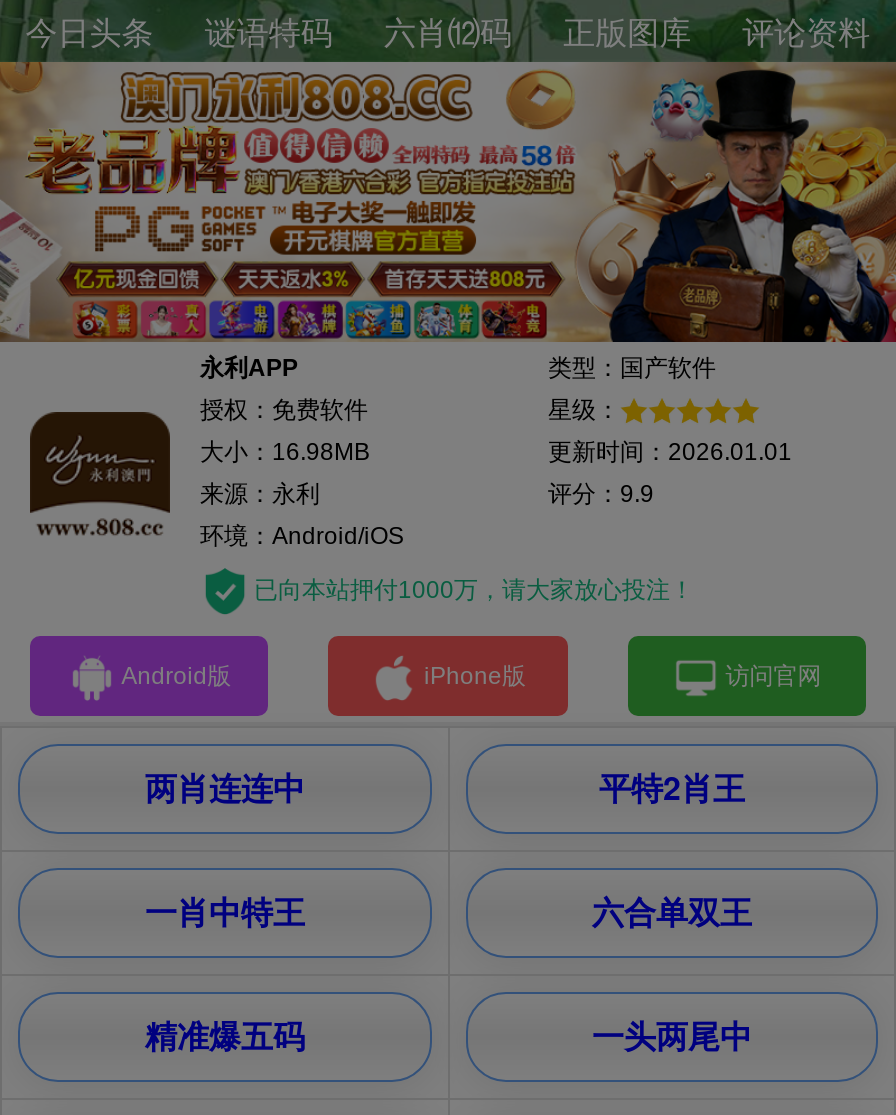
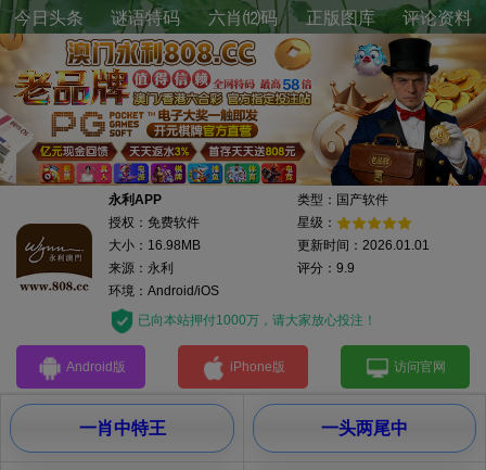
- 两肖连连中
- 平特2肖王

- 六合单双王
- 精准爆五码
